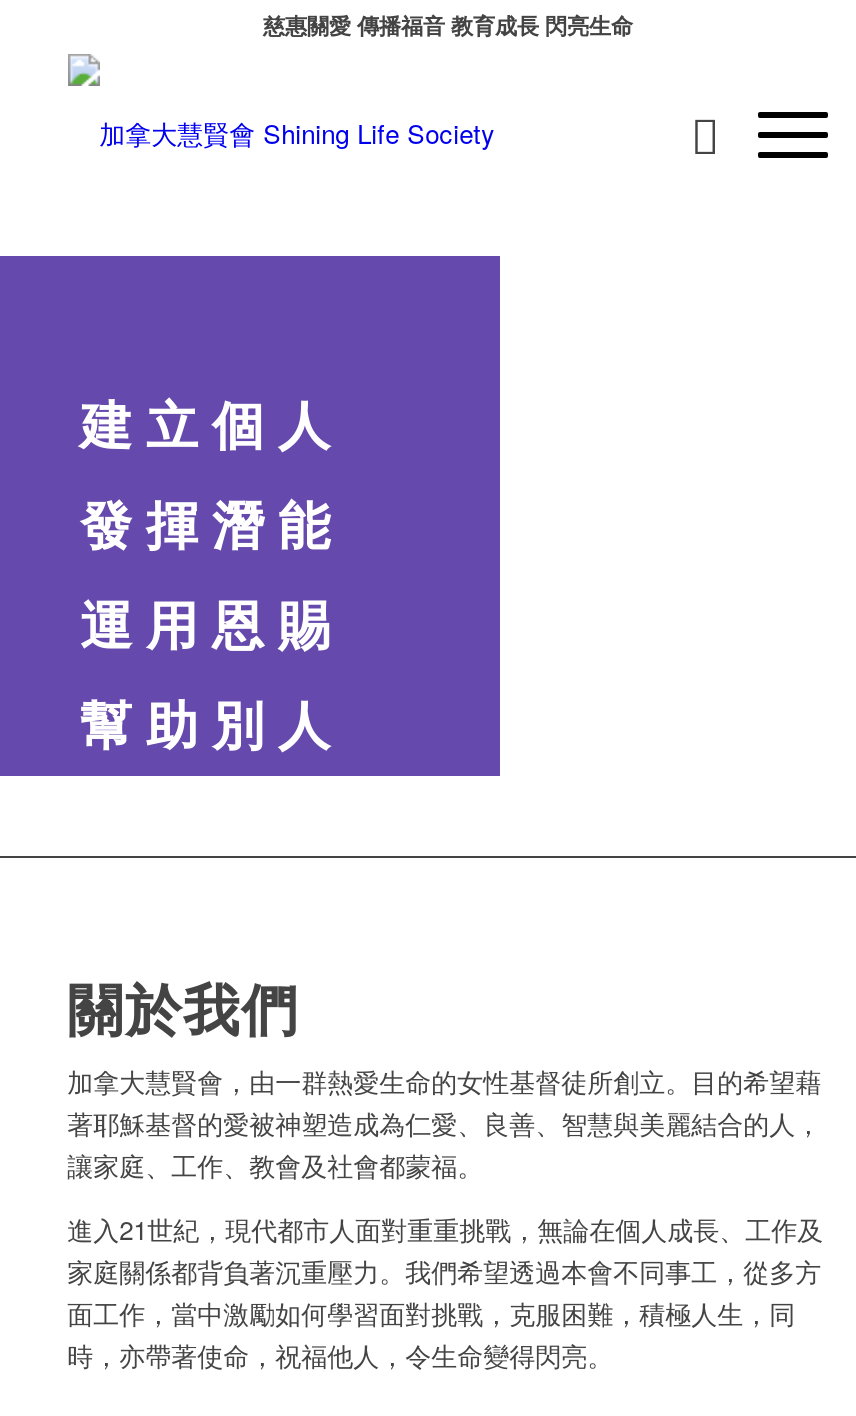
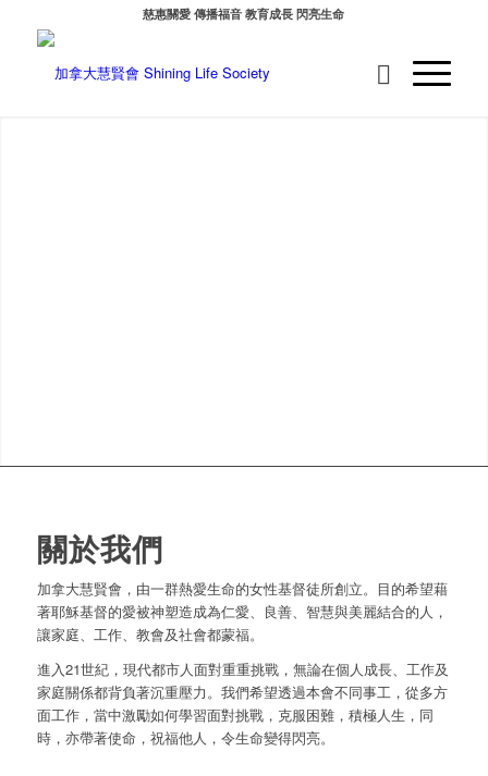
- [image]
- 建 立 個 人
- 發 揮 潛 能
- 運 用 恩 賜
- 幫 助 別 人
